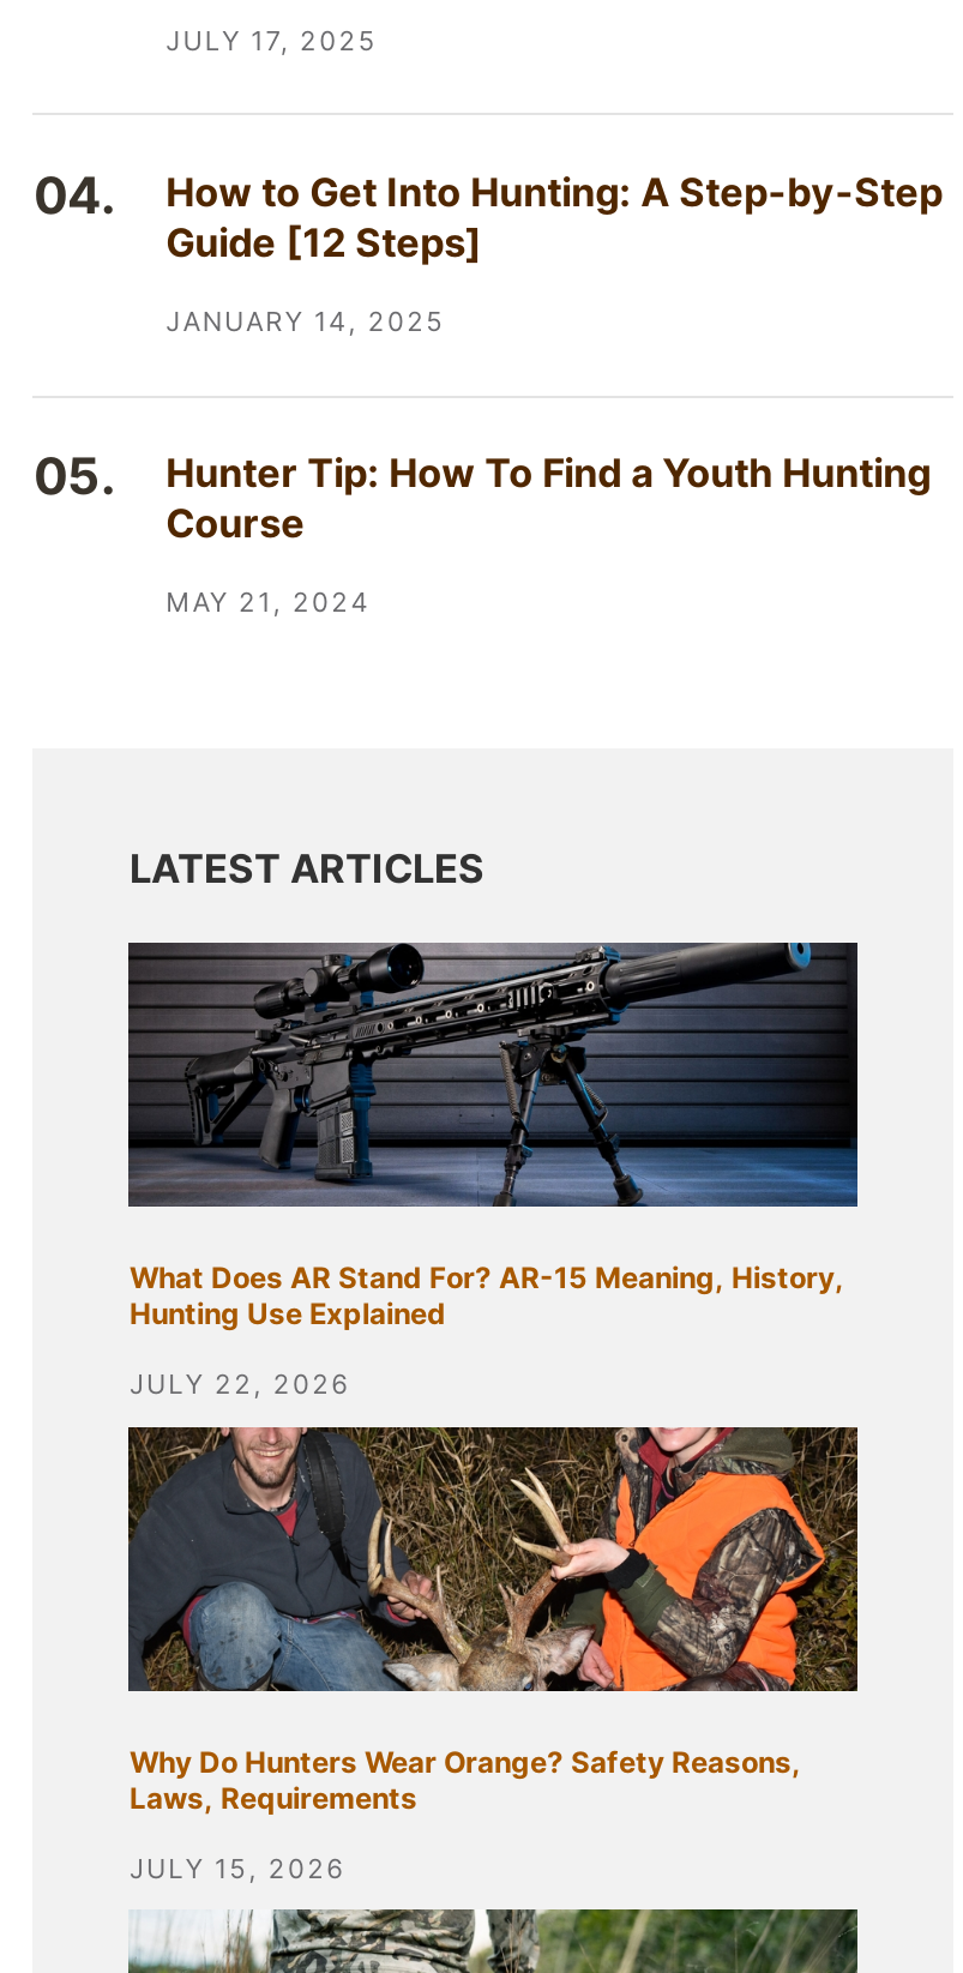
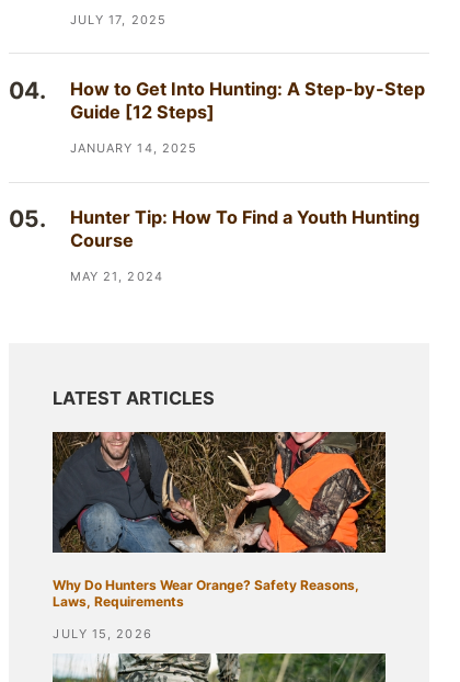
- [image]
- What Does AR Stand For? AR-15 Meaning, History,
- Hunting Use Explained
- JULY 22, 2026
